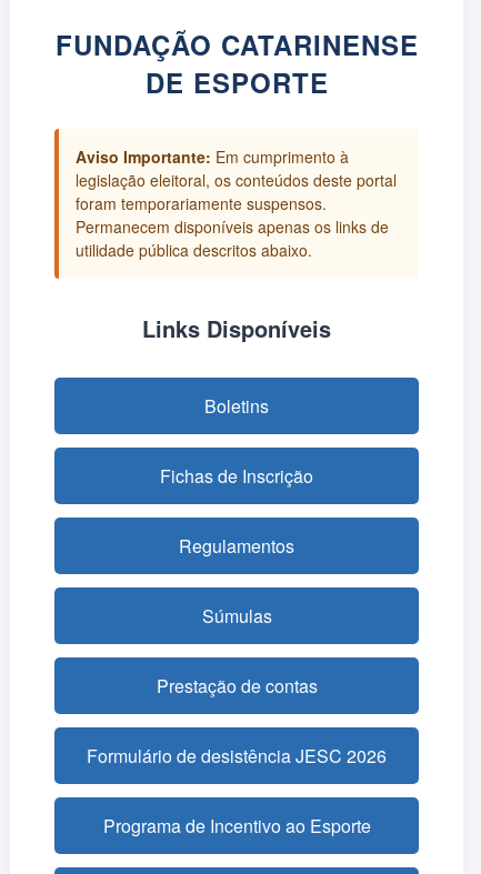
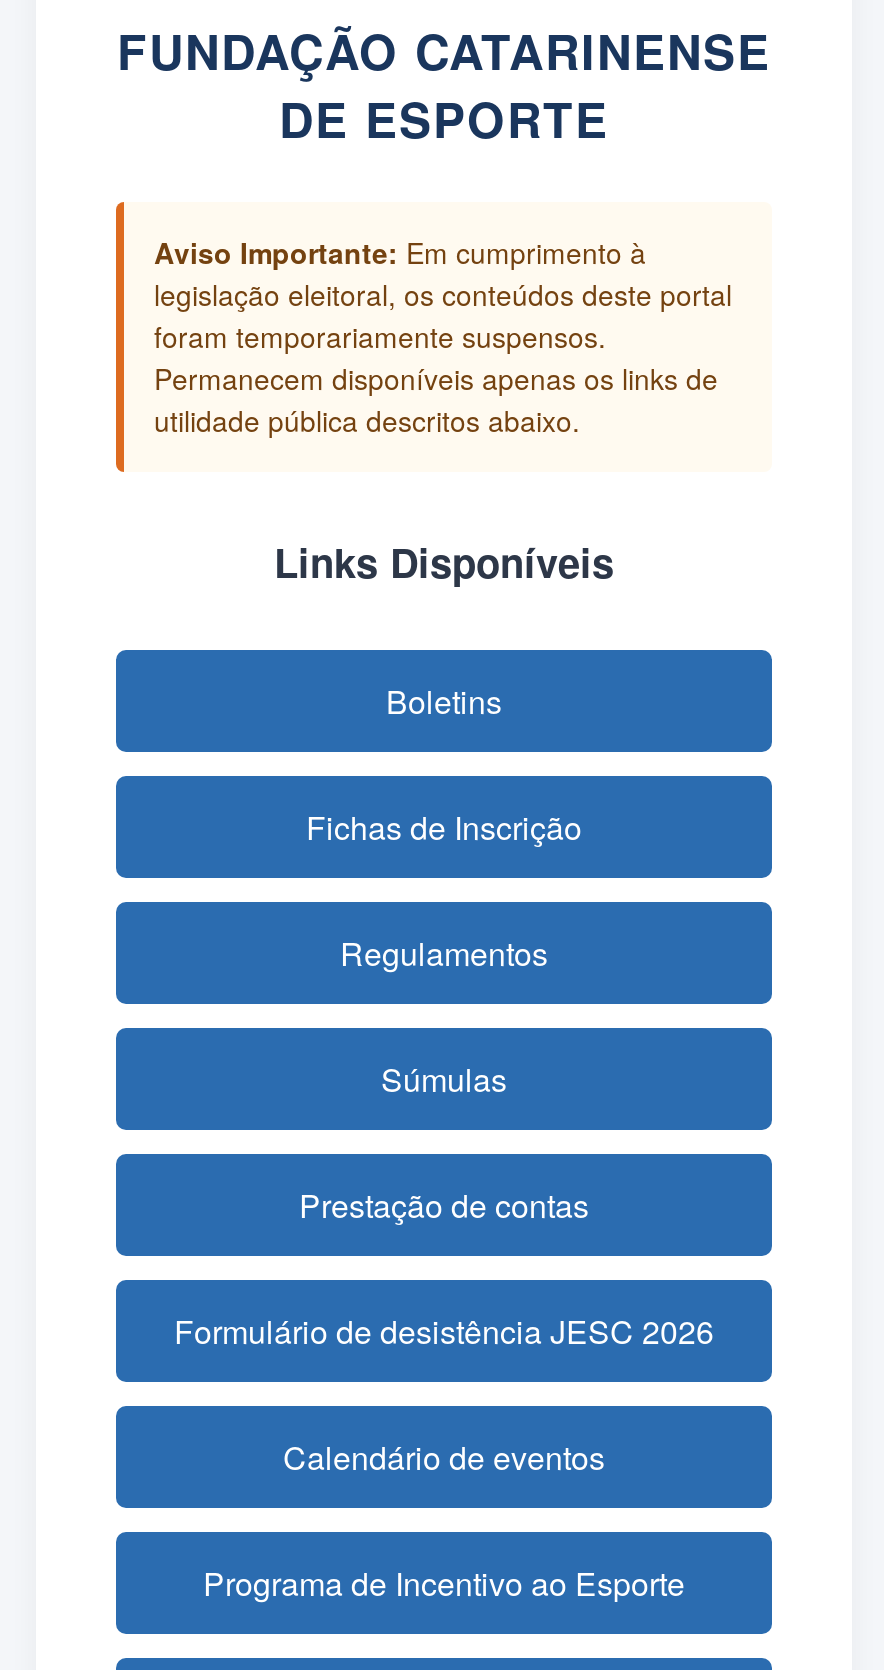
+ Calendário de eventos
